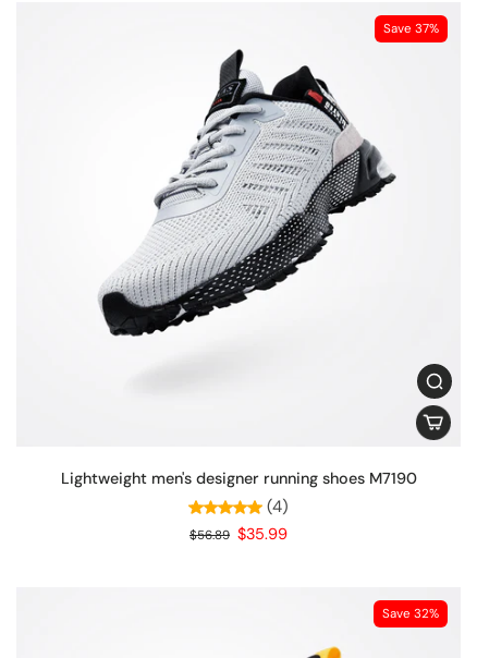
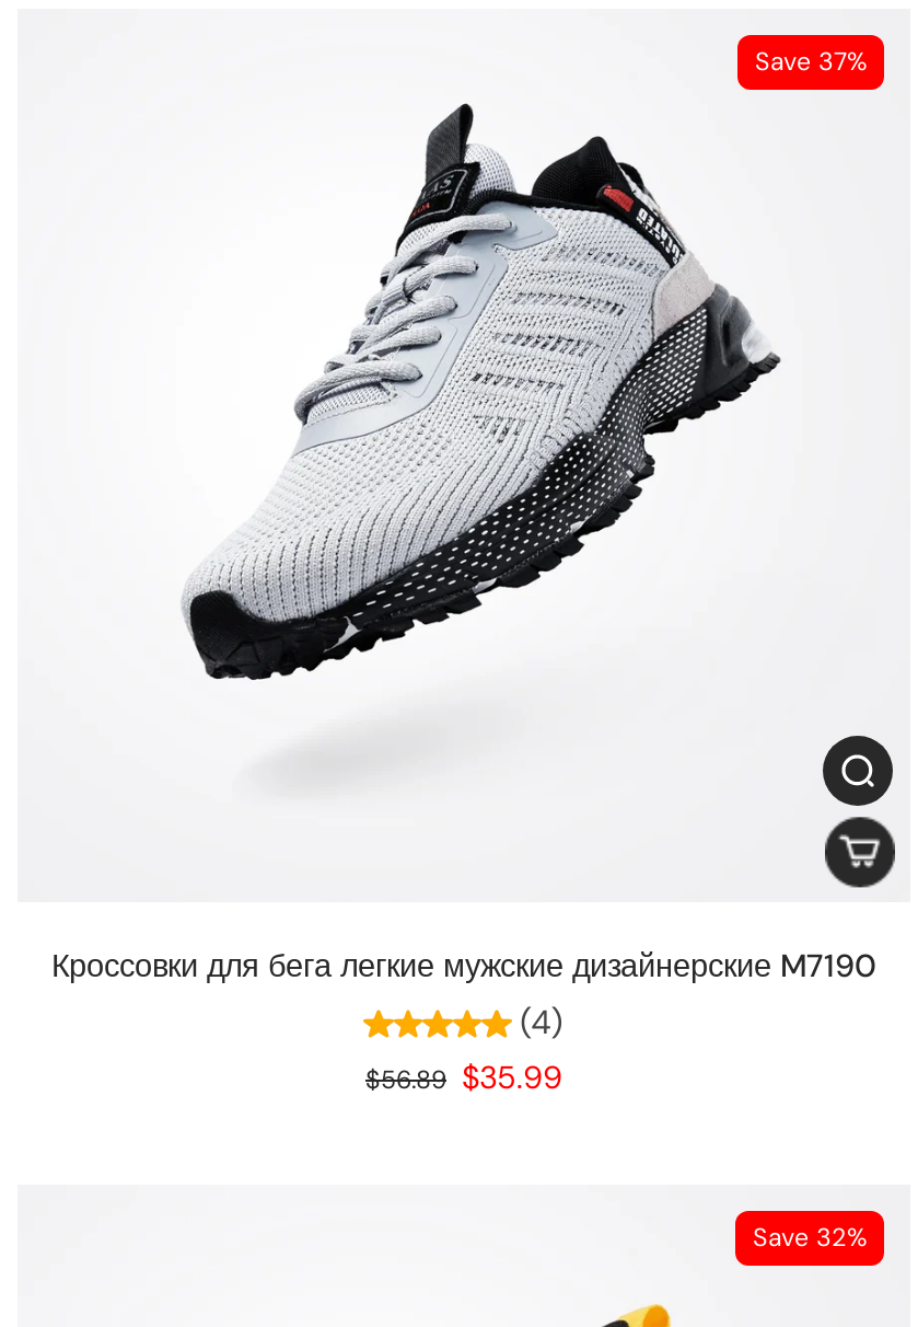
- Lightweight men's designer running shoes M7190
+ Кроссовки для бега легкие мужские дизайнерские M7190
